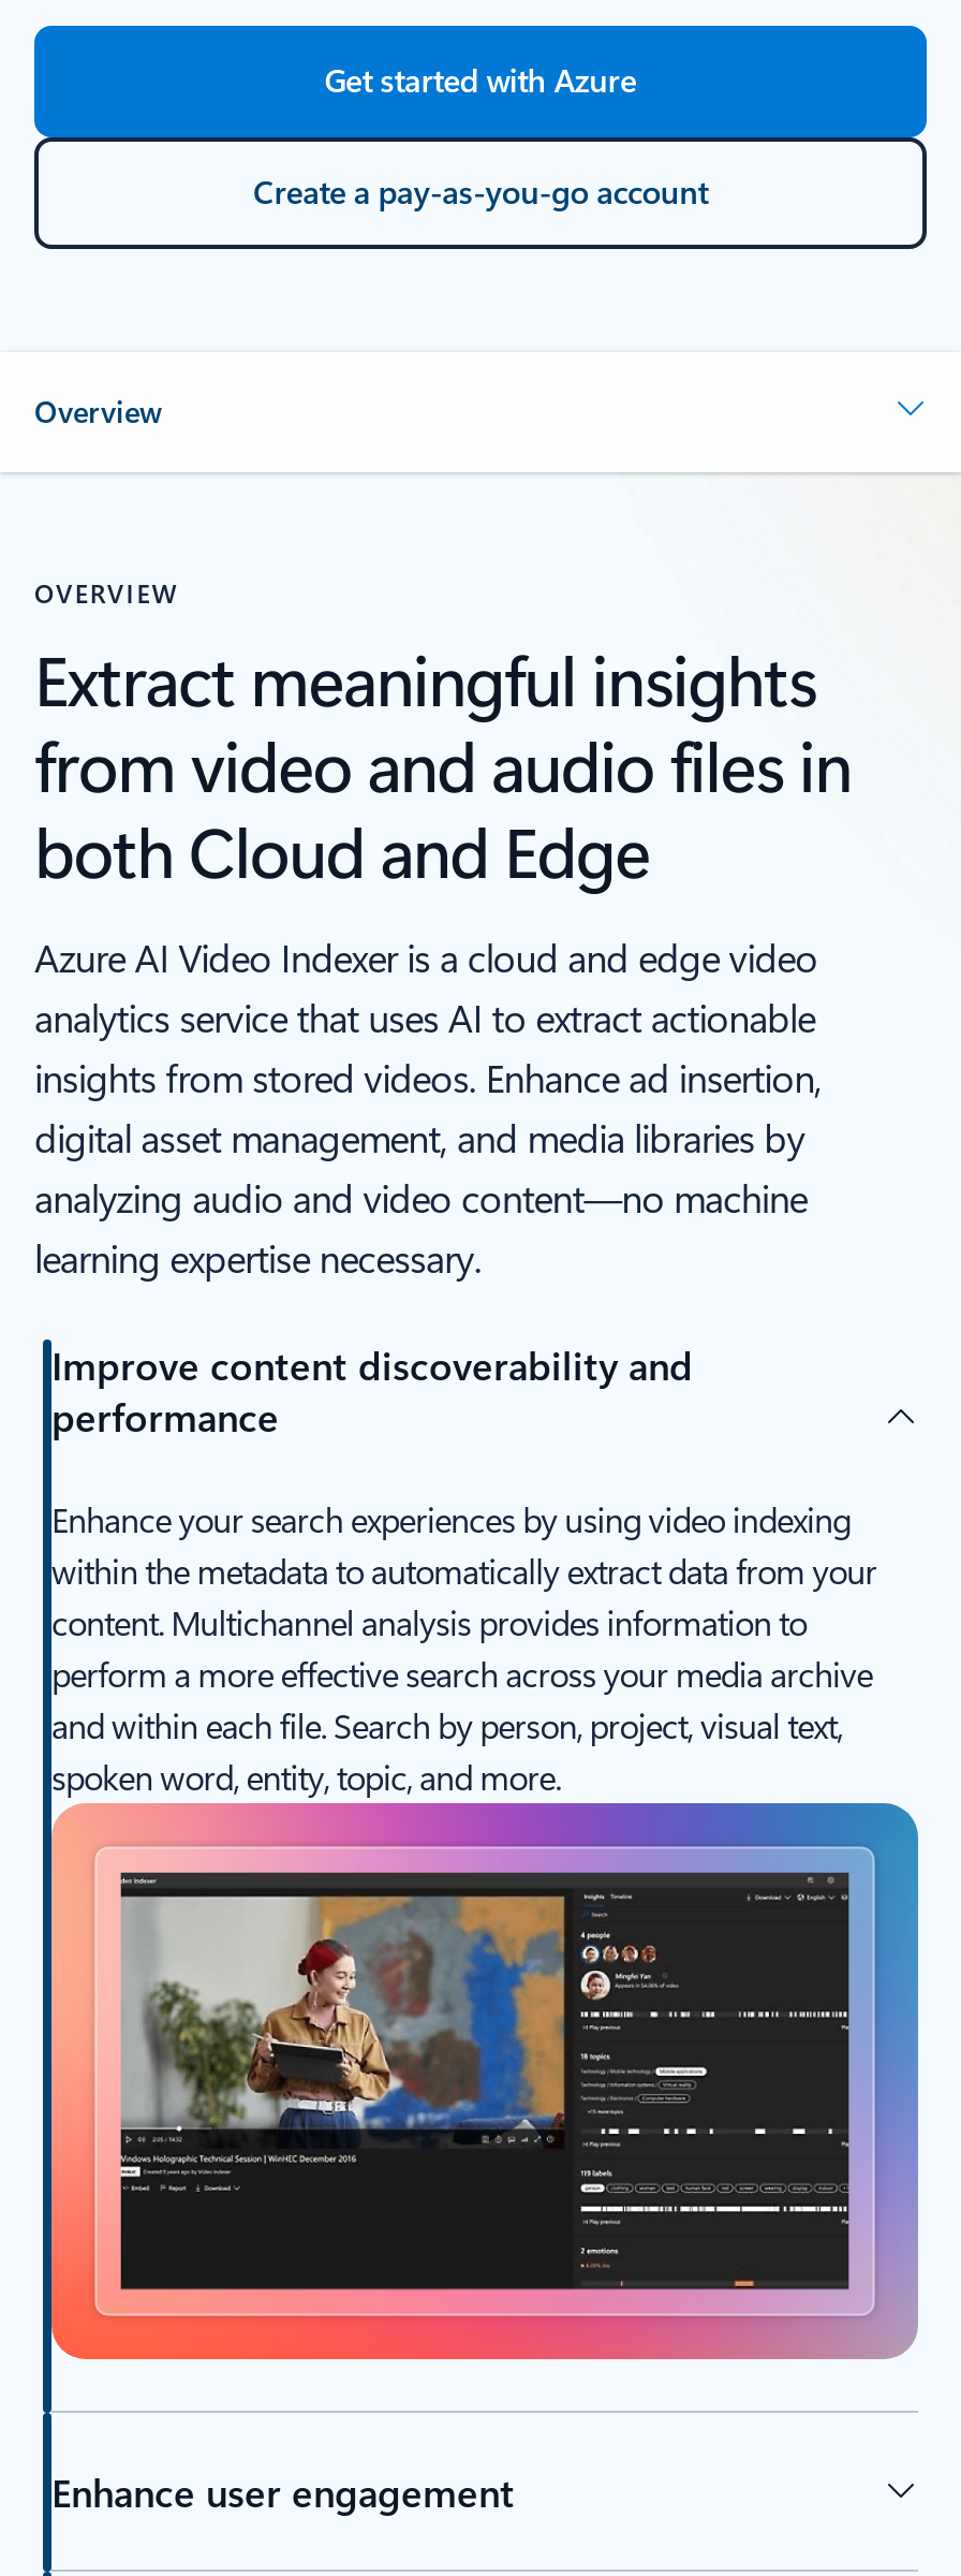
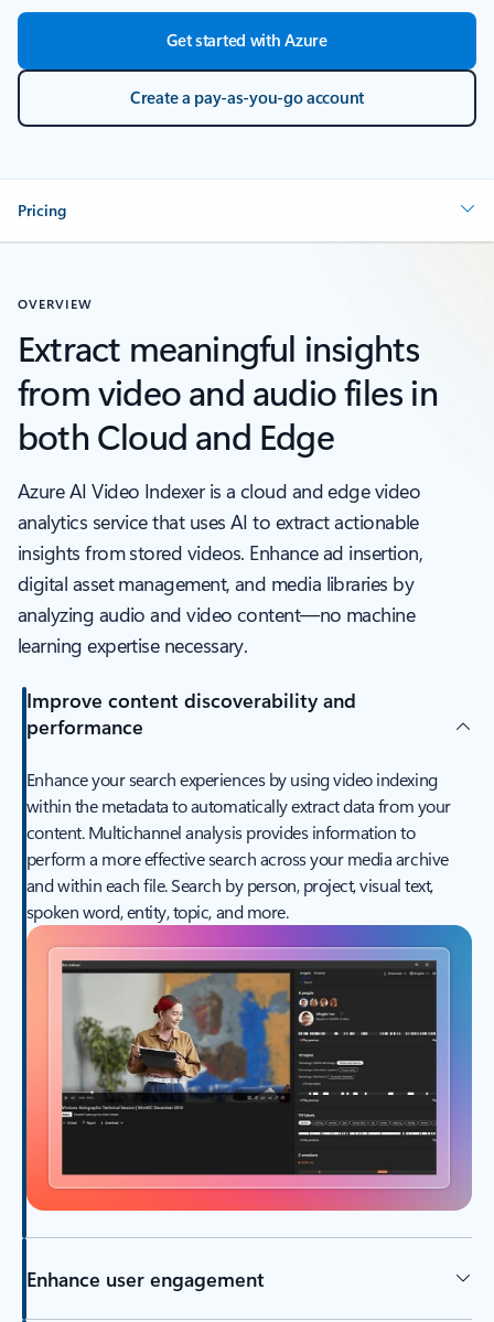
- Overview
+ Pricing
